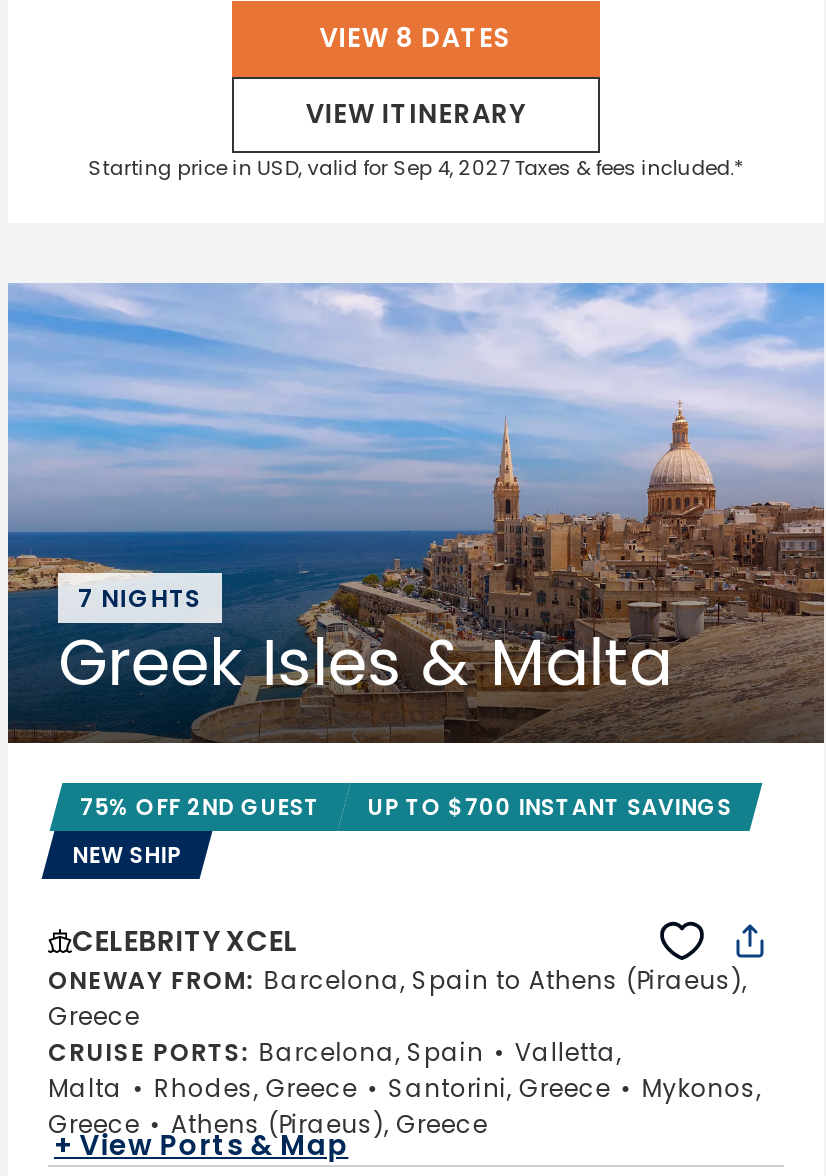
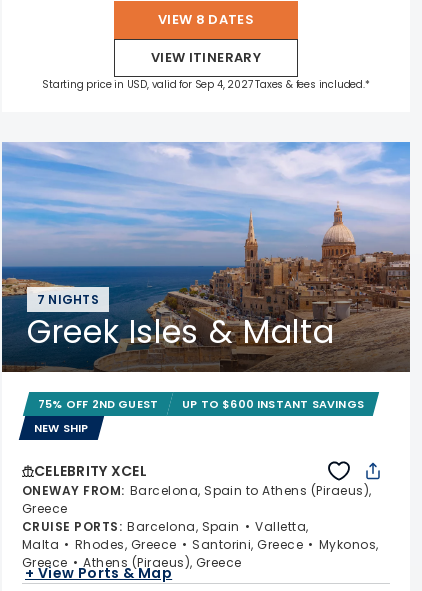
- UP TO $700 INSTANT SAVINGS
+ UP TO $600 INSTANT SAVINGS
